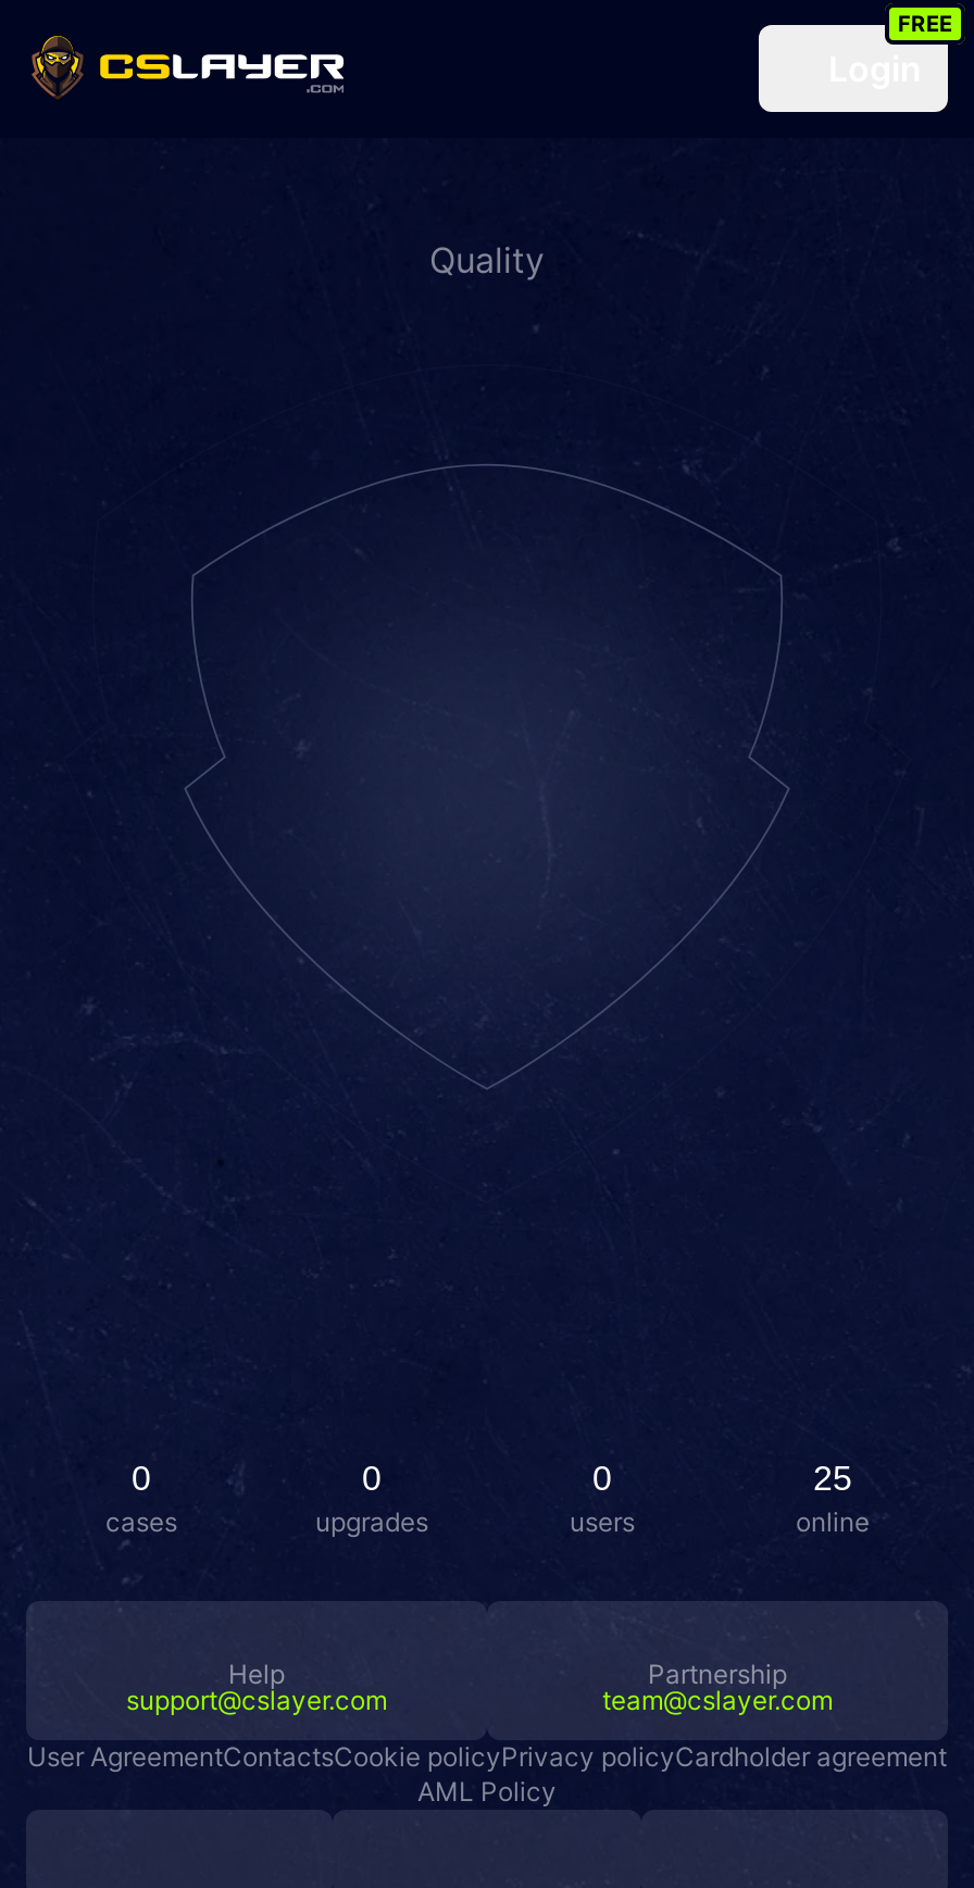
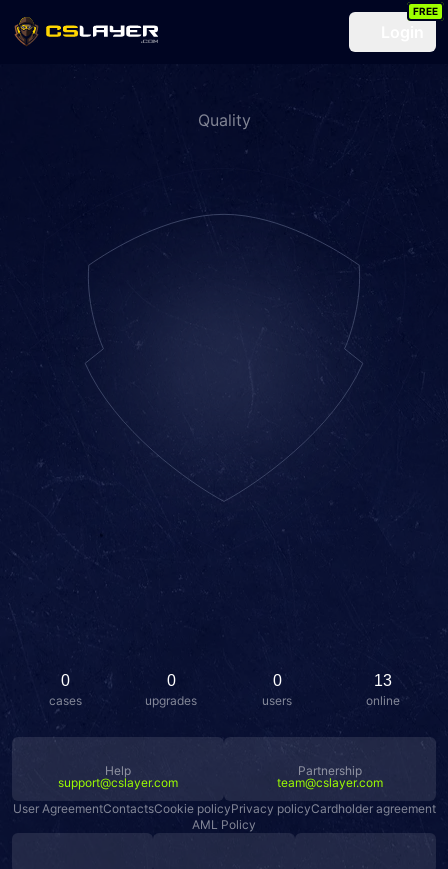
- 25
+ 13
